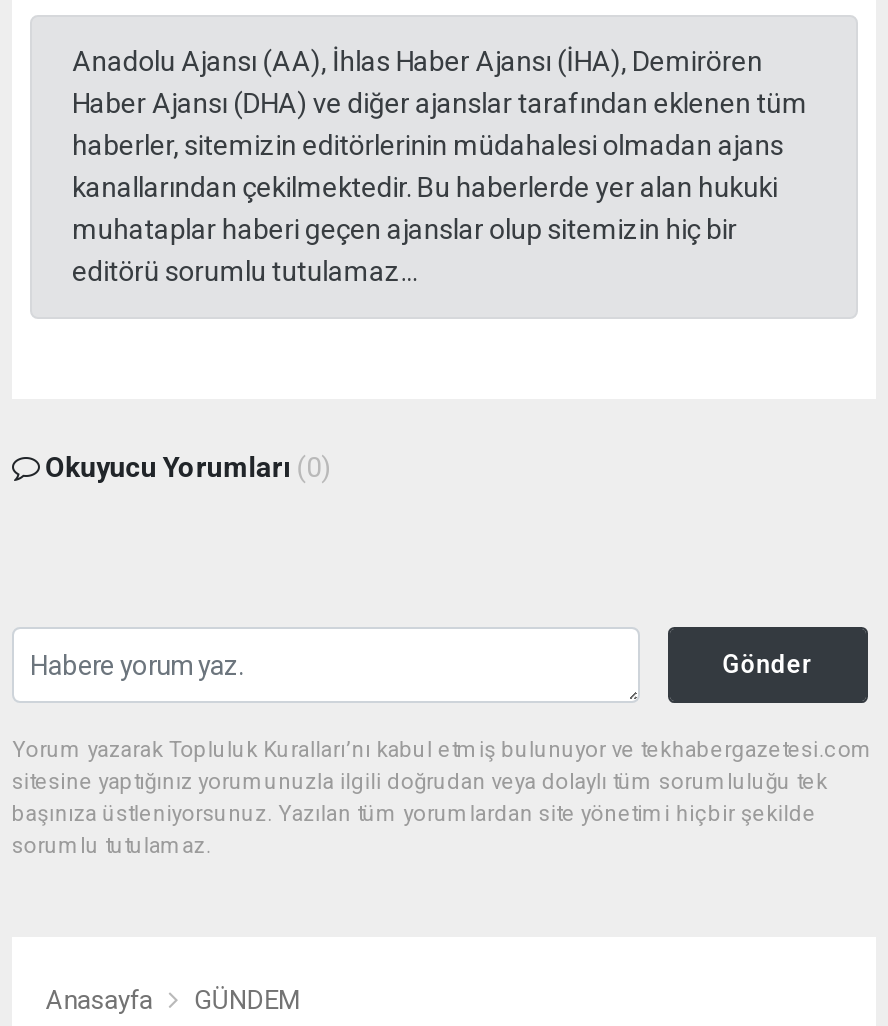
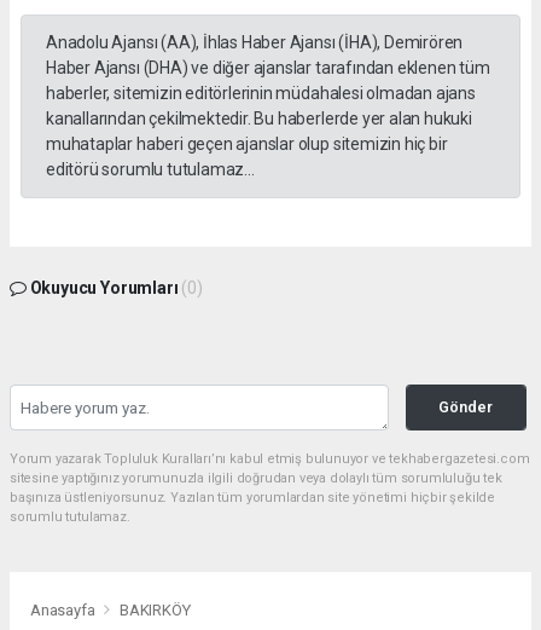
- GÜNDEM
+ BAKIRKÖY
